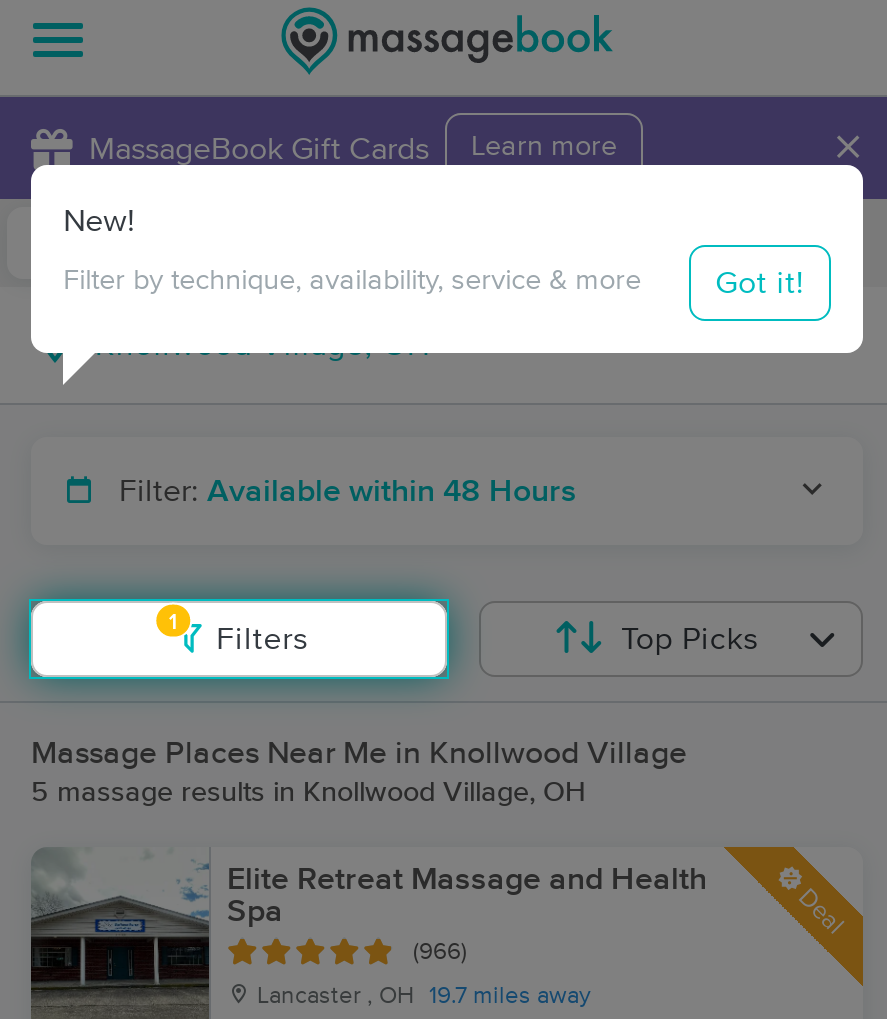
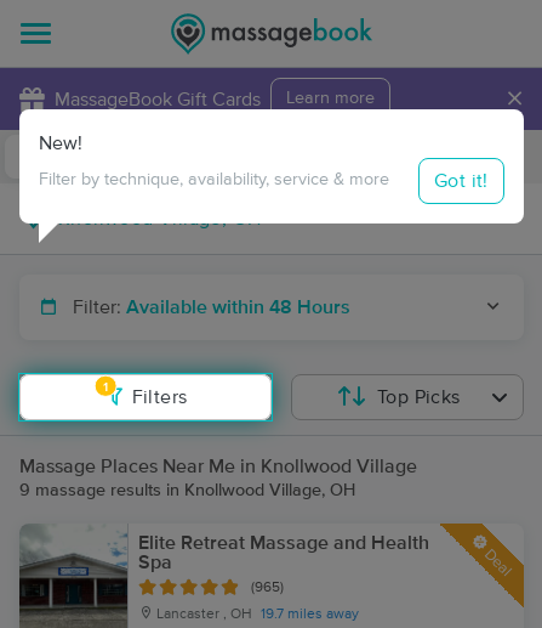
- 5 massage results in Knollwood Village, OH
+ 9 massage results in Knollwood Village, OH

- (966)
+ (965)
